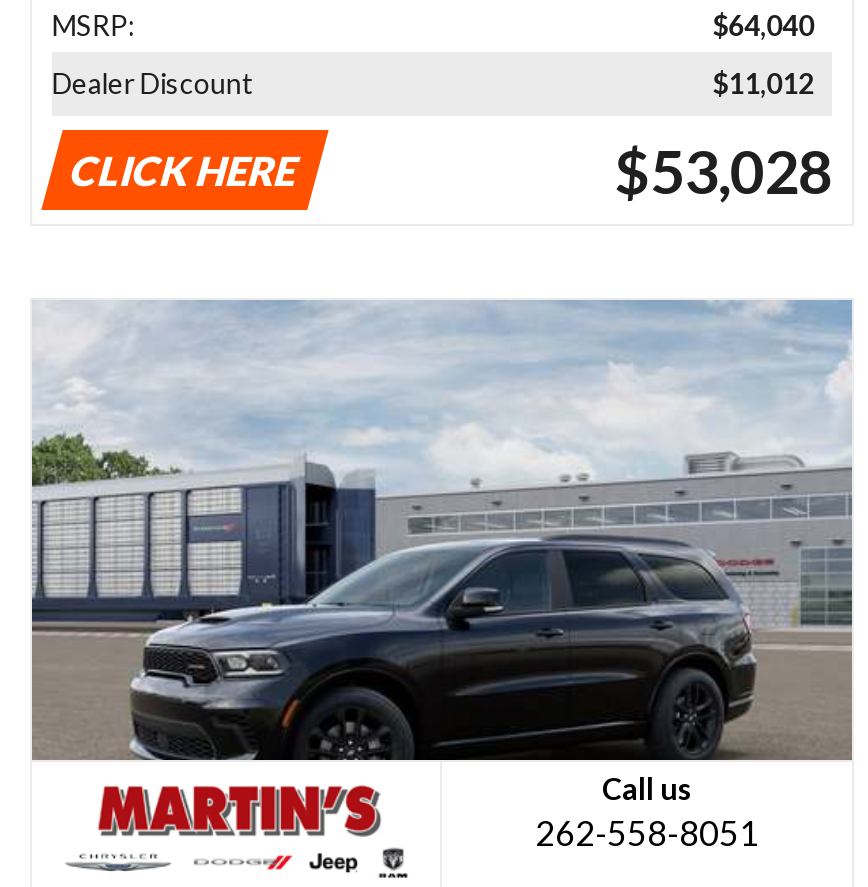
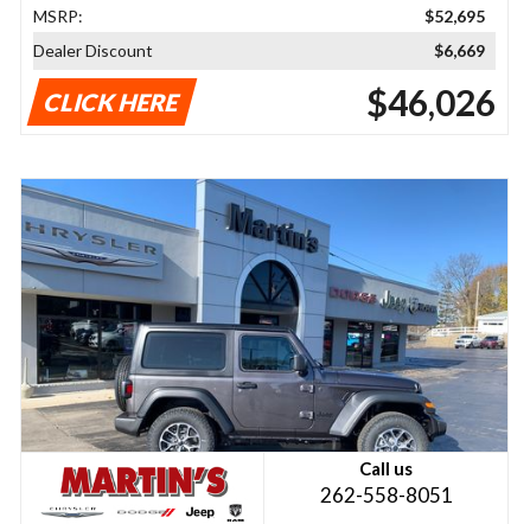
- $64,040
+ $52,695

- $11,012
+ $6,669

- $53,028
+ $46,026

- [image]
+ [image]
